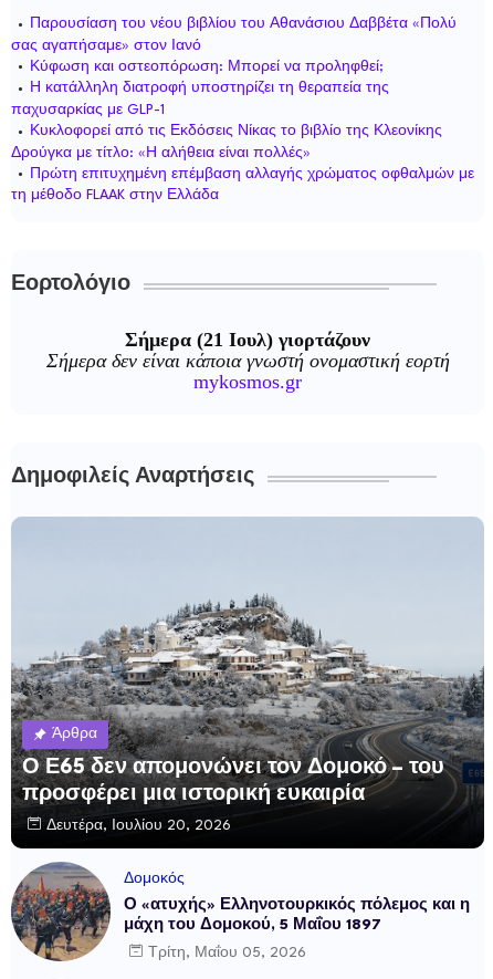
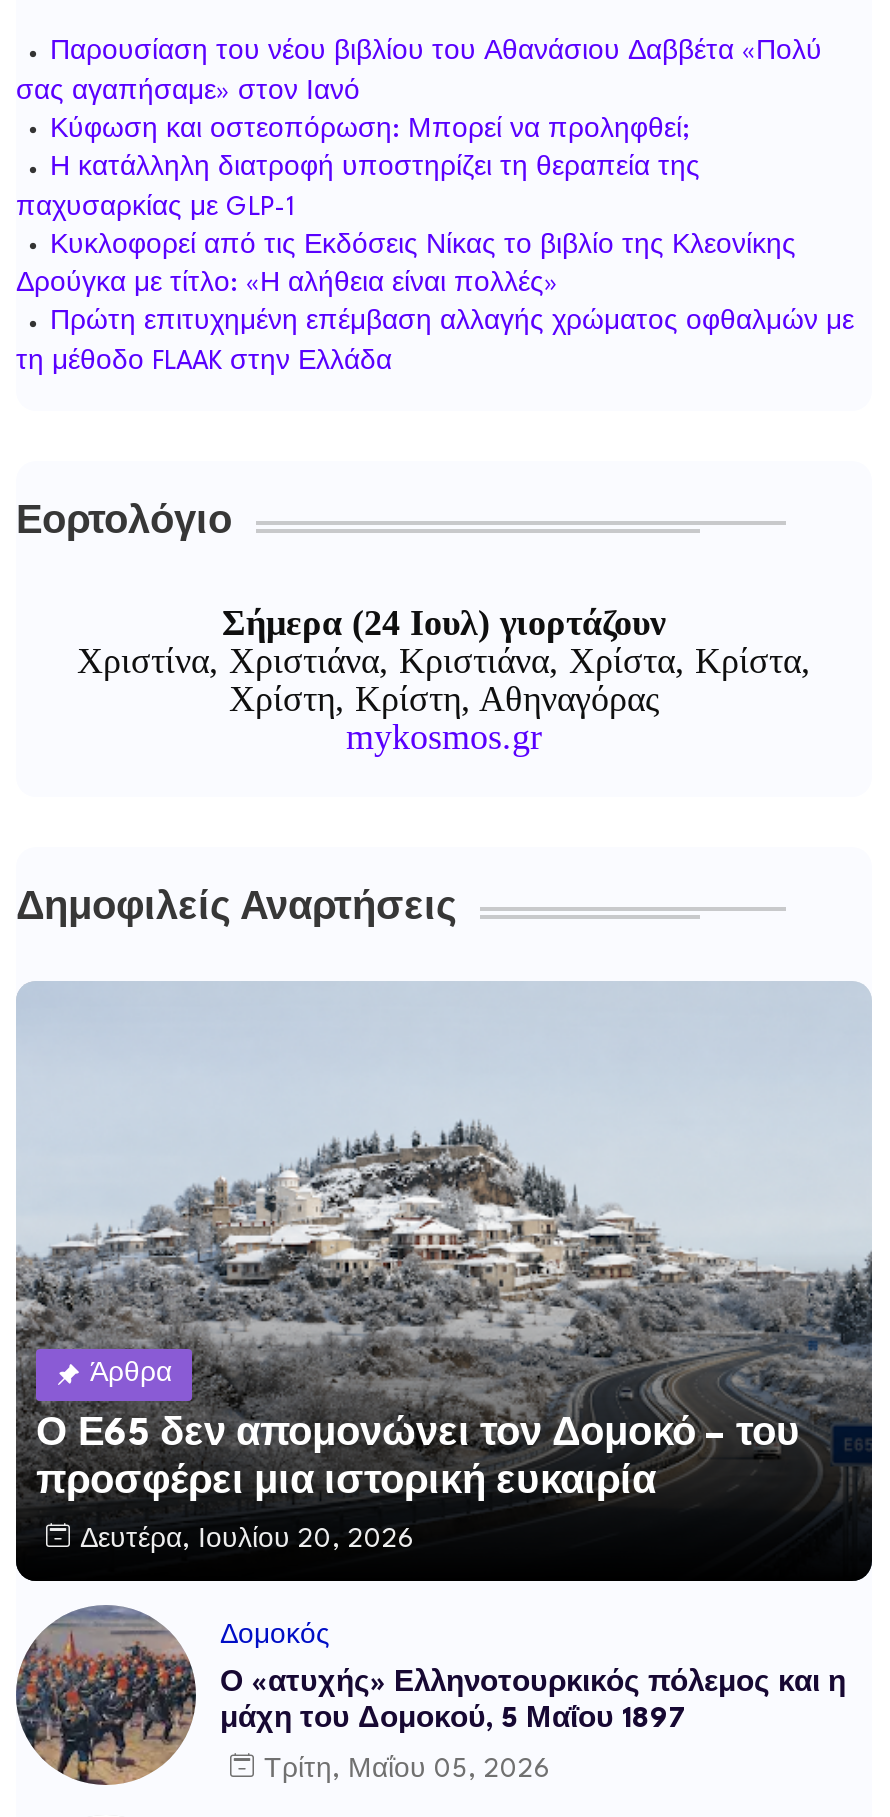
- Σήμερα (21 Ιουλ) γιορτάζουν
- Σήμερα δεν είναι κάποια γνωστή ονομαστική εορτή
+ Σήμερα (24 Ιουλ) γιορτάζουν
+ Χριστίνα, Χριστιάνα, Κριστιάνα, Χρίστα, Κρίστα,
+ Χρίστη, Κρίστη, Αθηναγόρας
